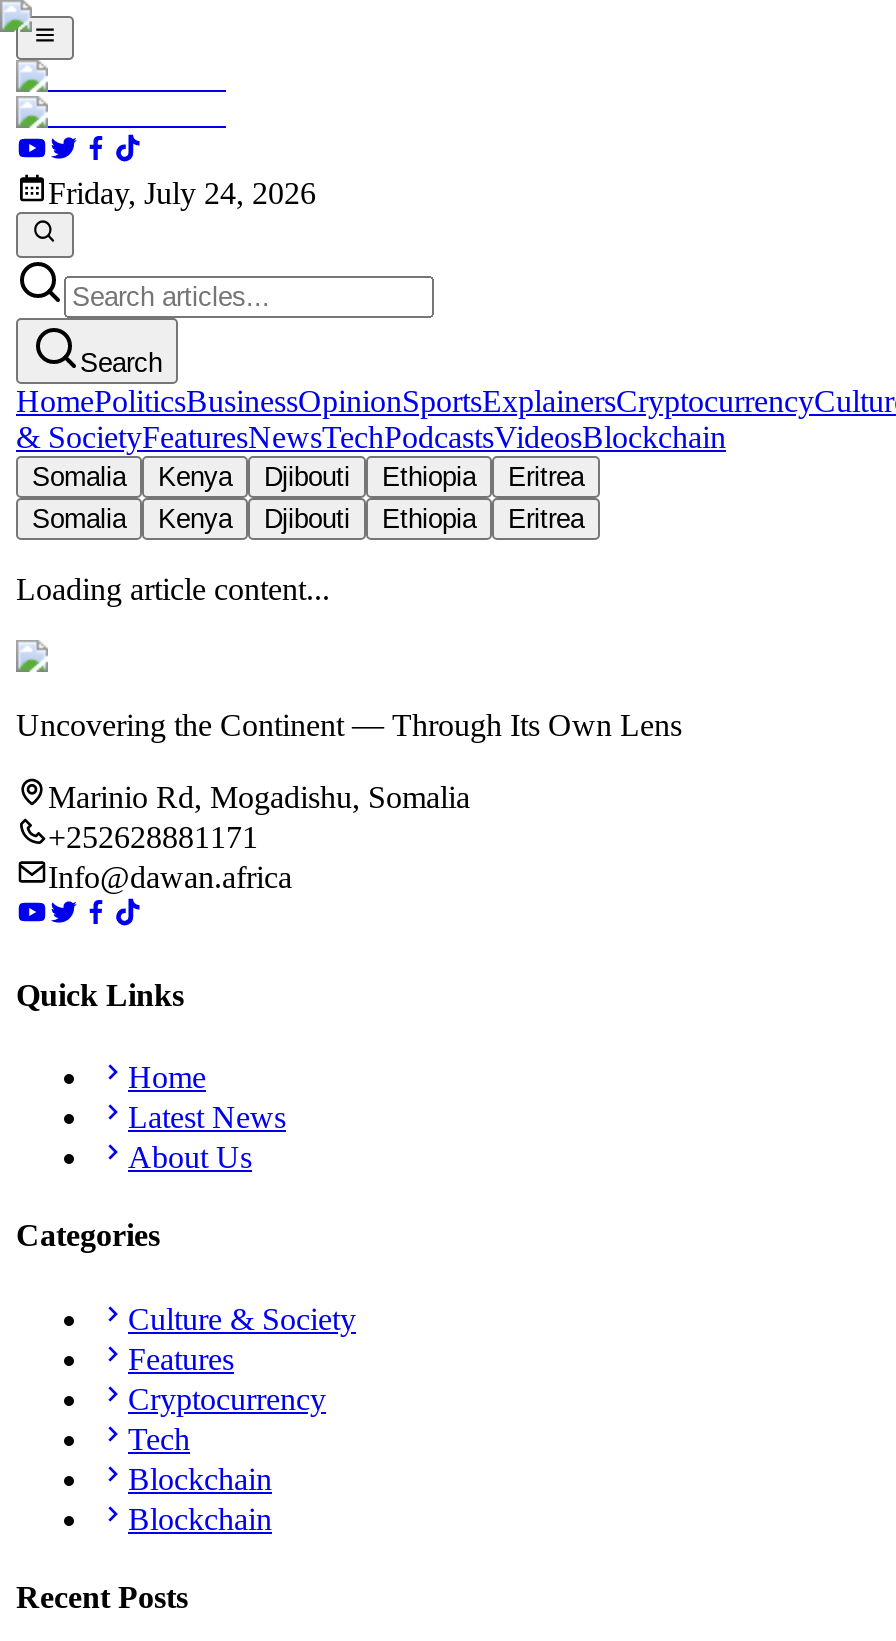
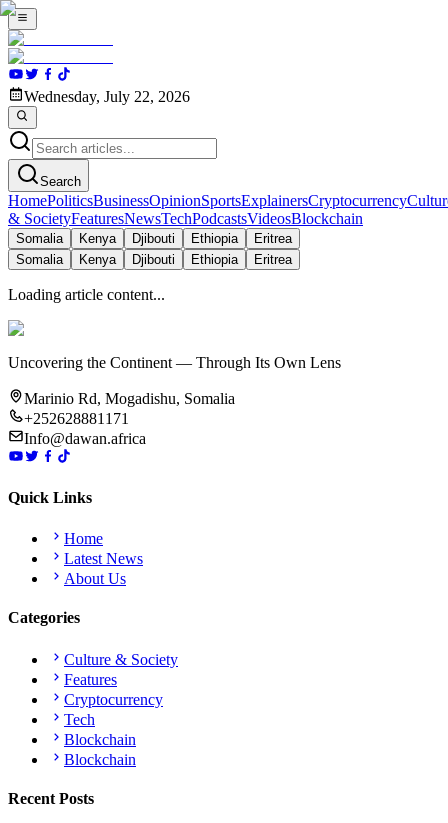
- Friday, July 24, 2026
+ Wednesday, July 22, 2026
